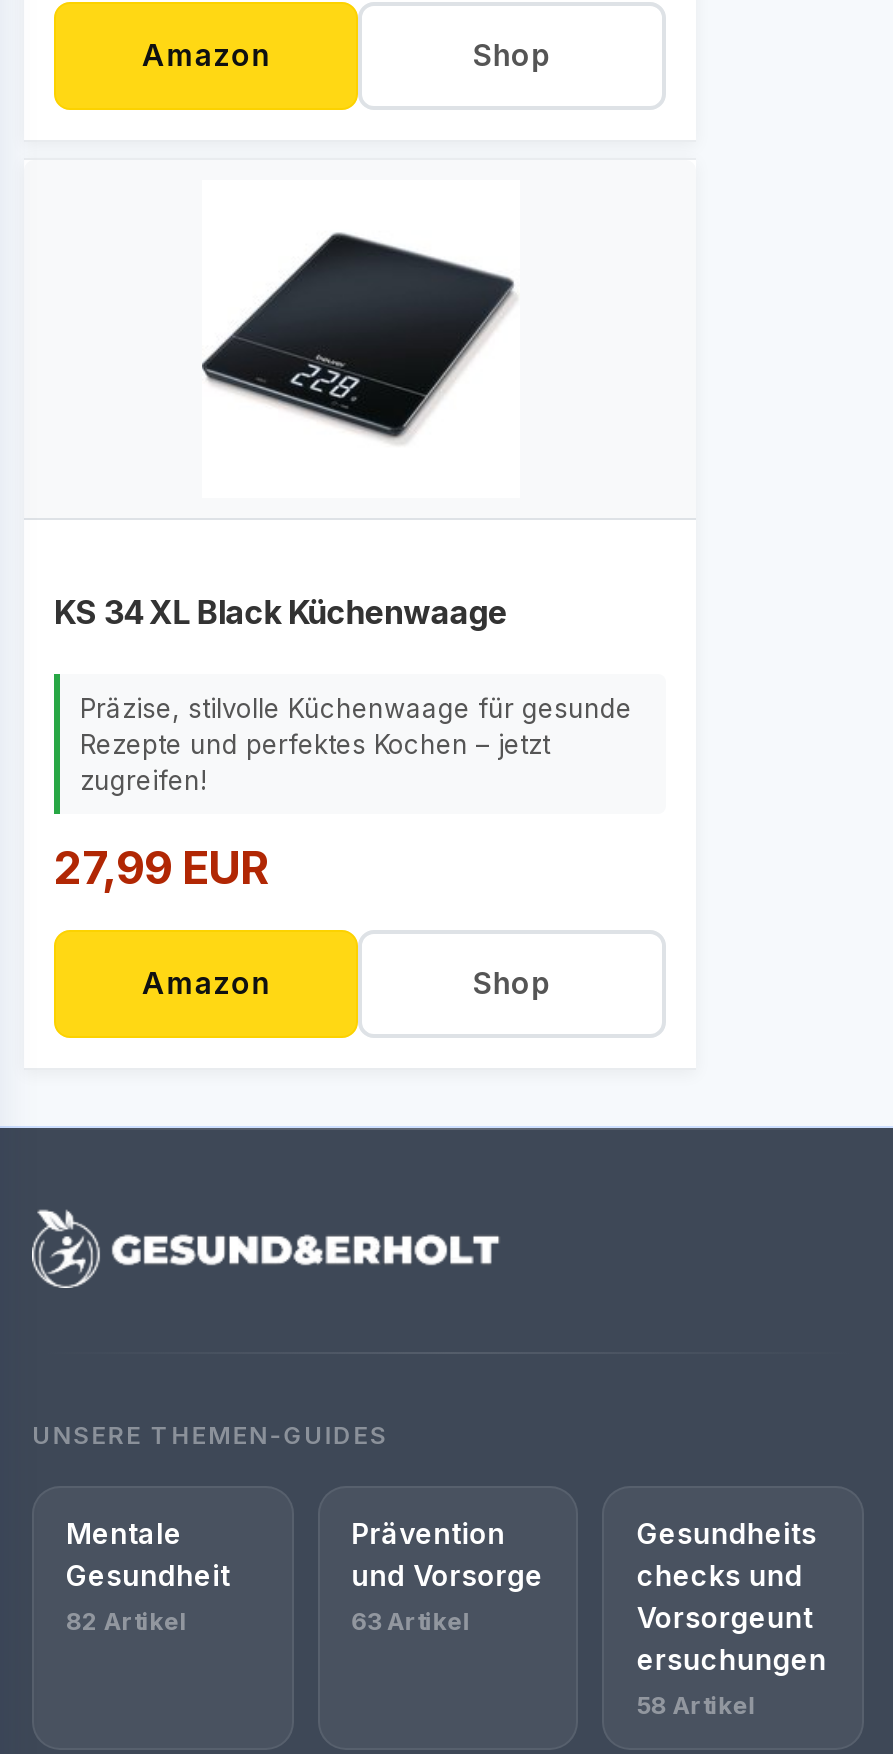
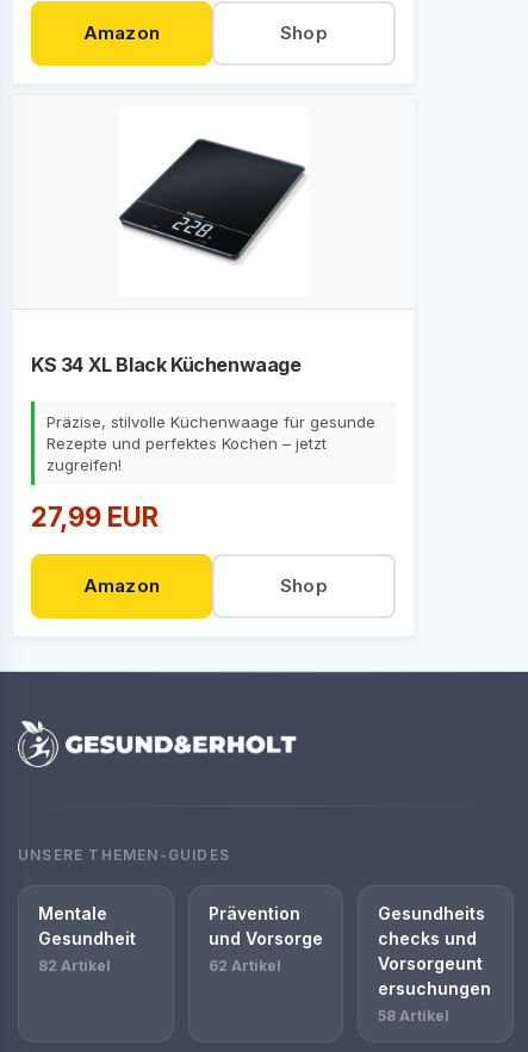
- 63 Artikel
+ 62 Artikel
